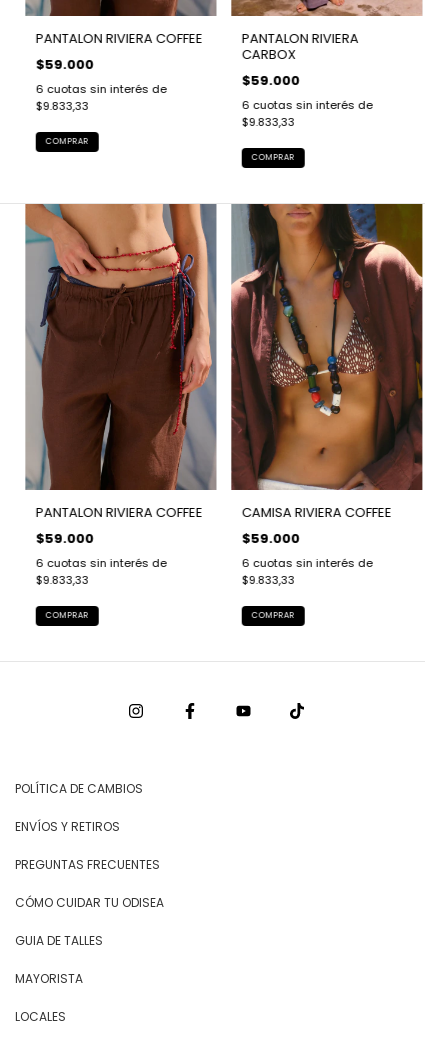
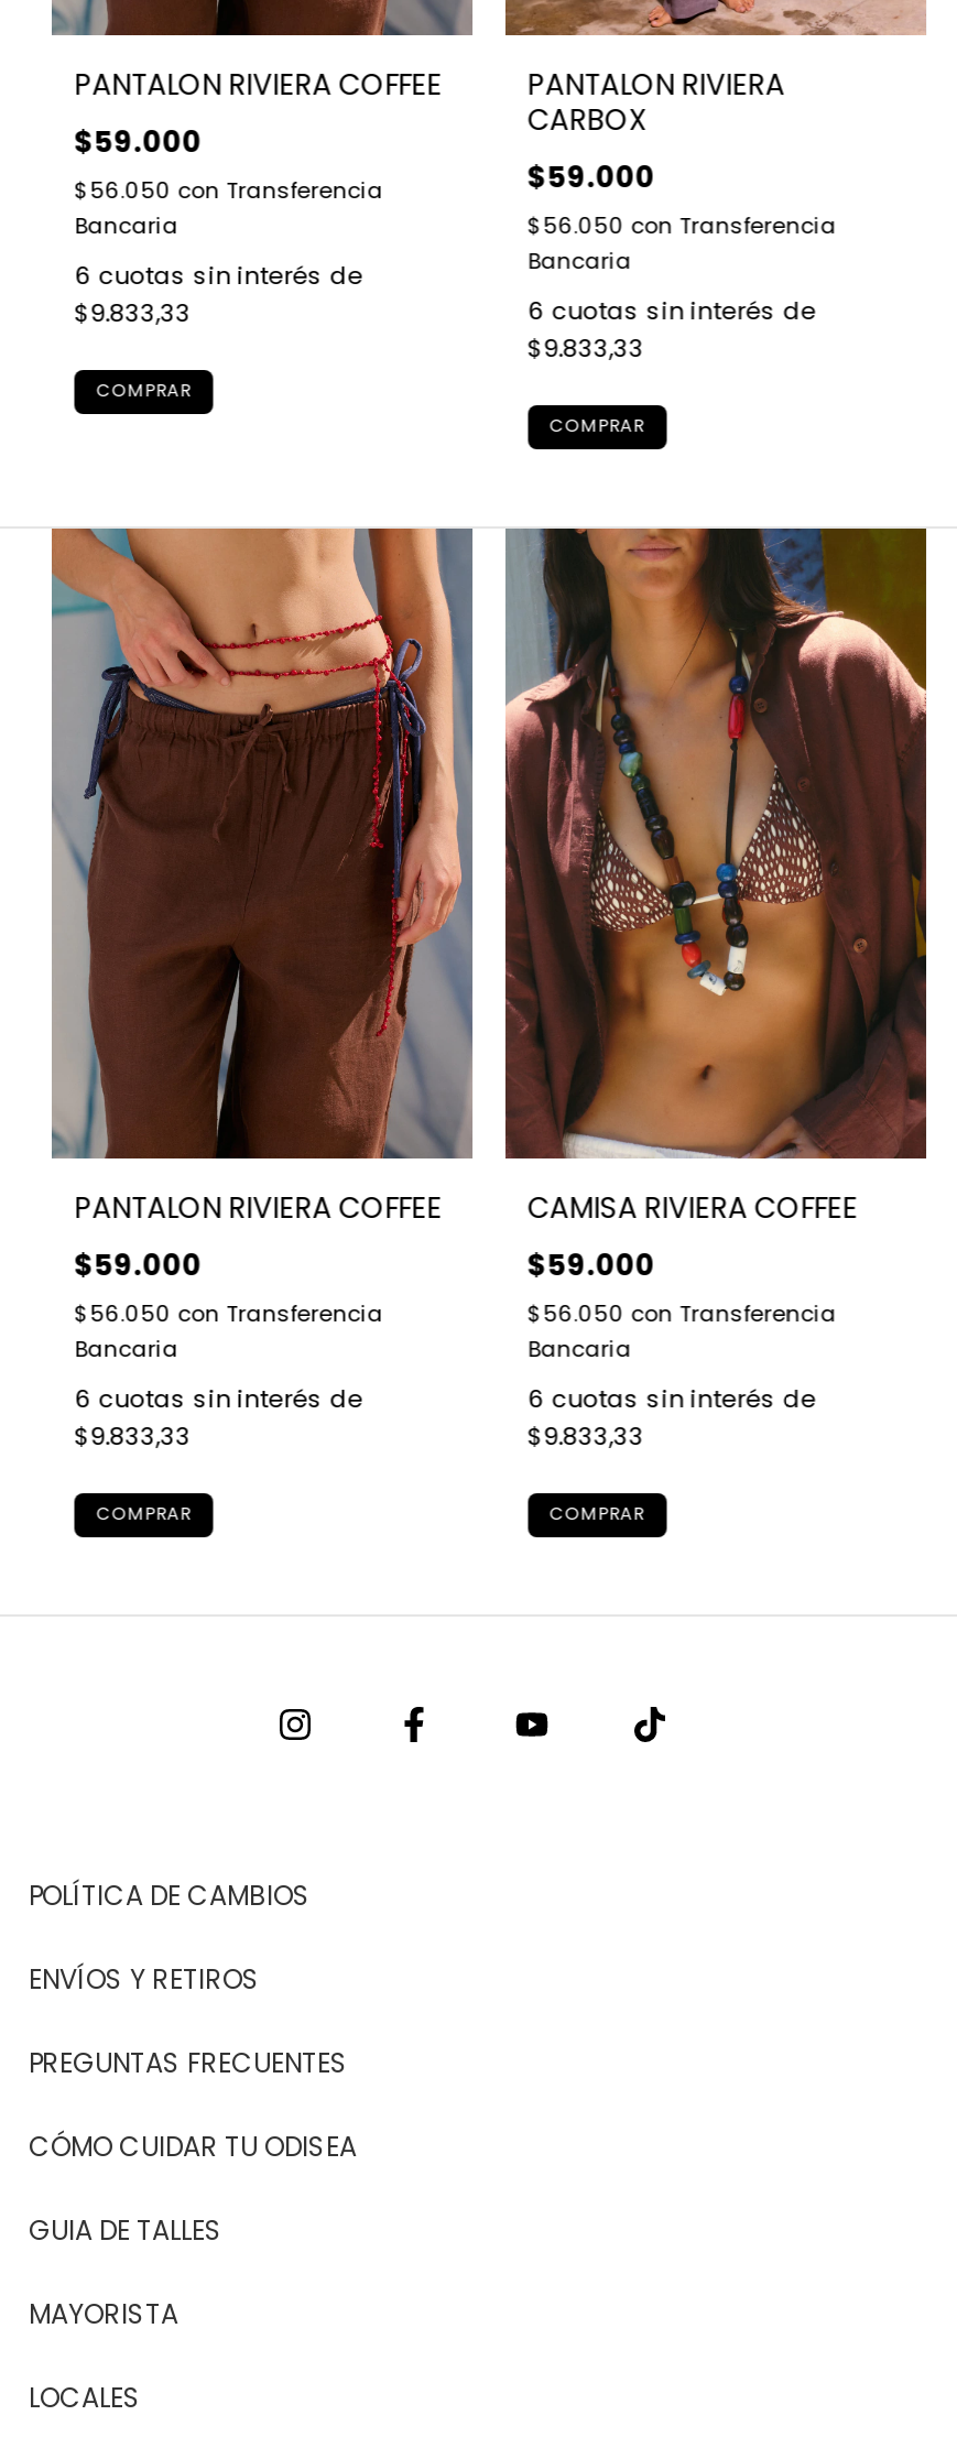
+ $56.050 con Transferencia
+ Bancaria

+ $56.050 con Transferencia
+ Bancaria

+ $56.050 con Transferencia
+ Bancaria

+ $56.050 con Transferencia
+ Bancaria
